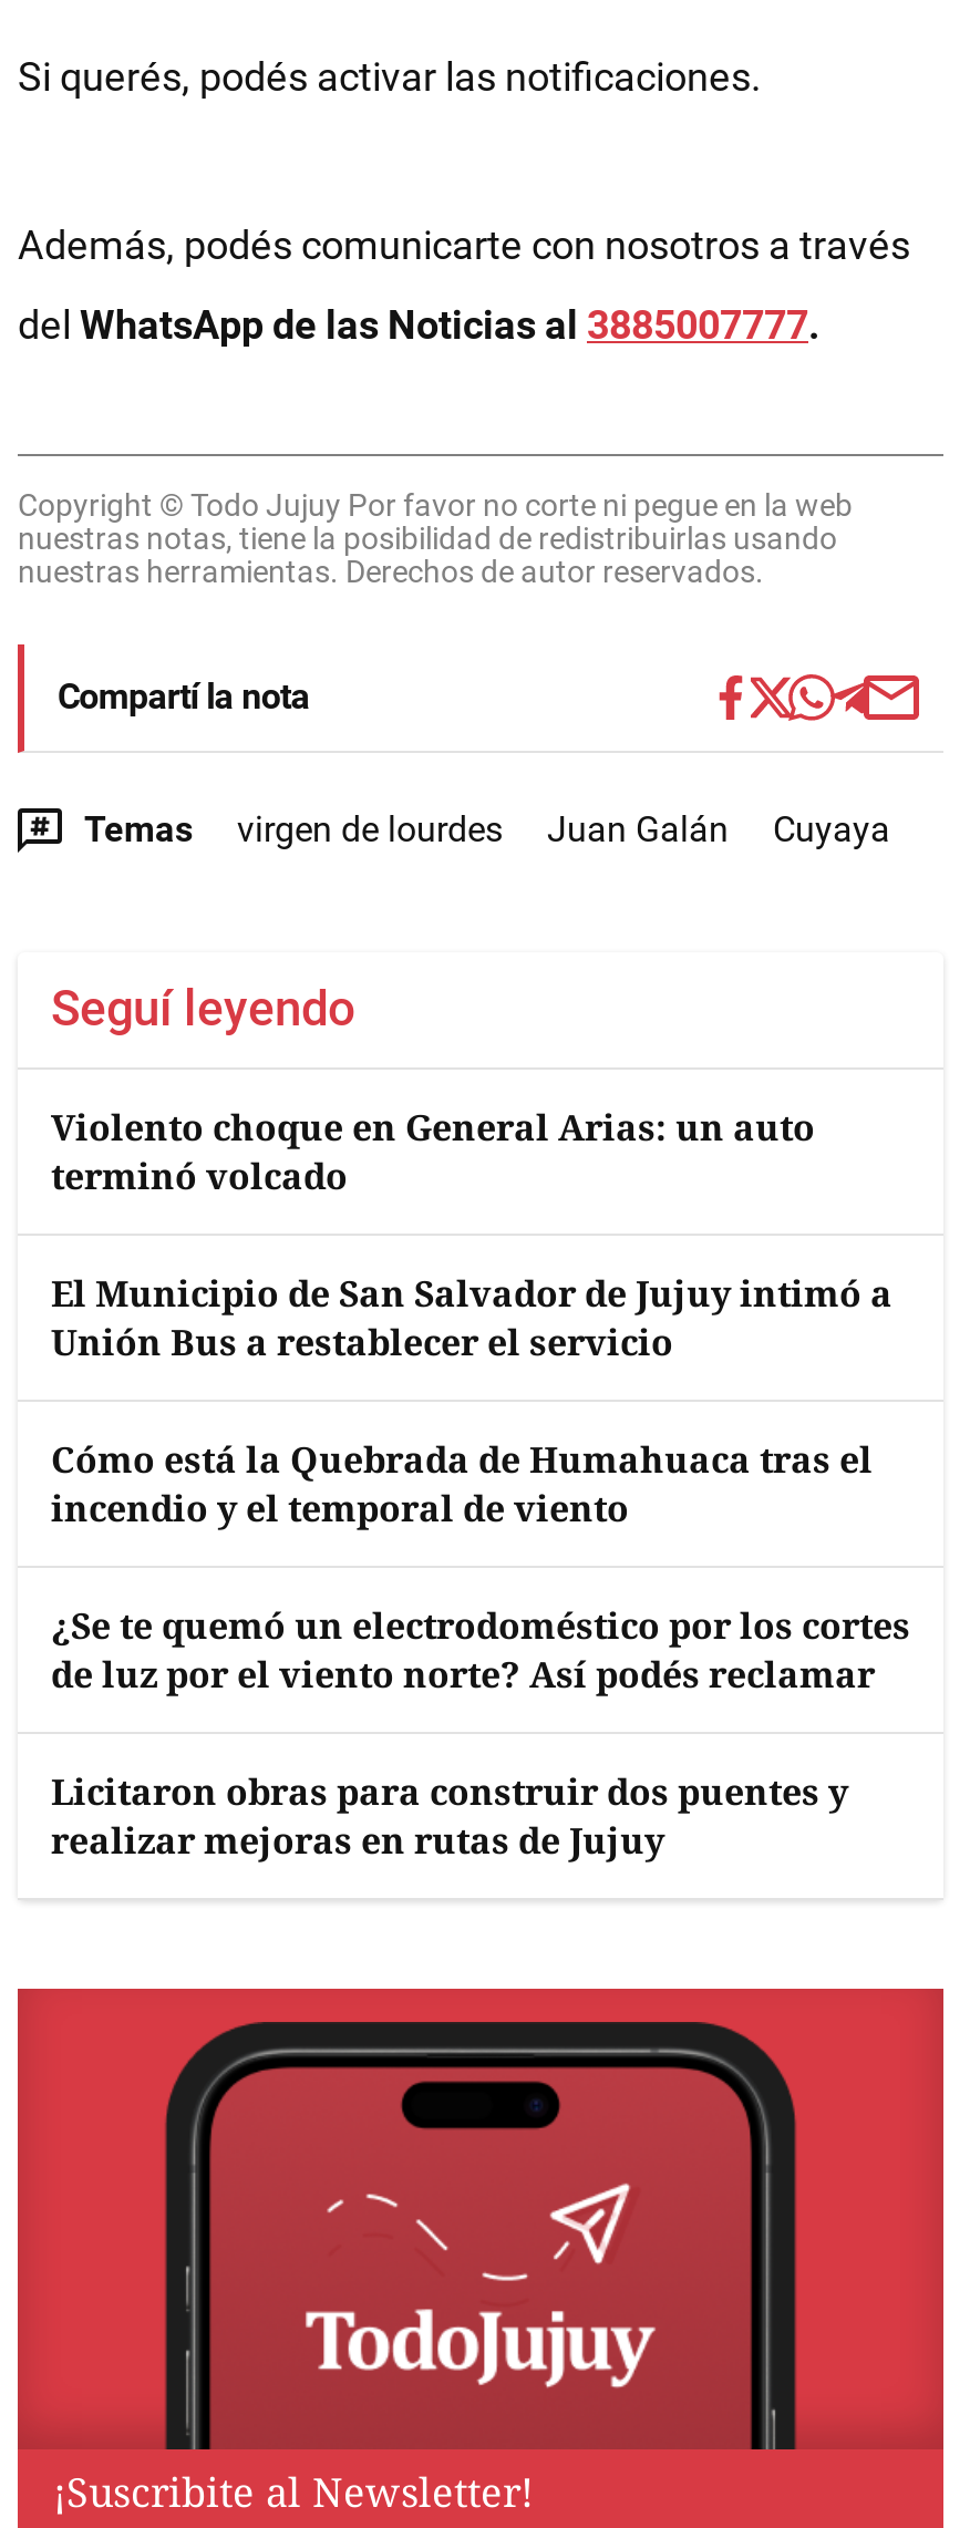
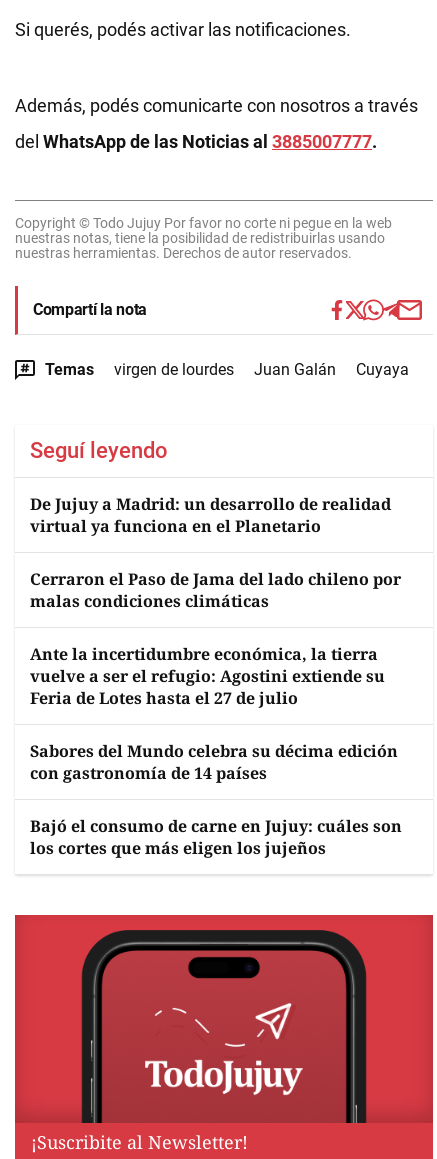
- Violento choque en General Arias: un auto
- terminó volcado
+ De Jujuy a Madrid: un desarrollo de realidad
+ virtual ya funciona en el Planetario

- El Municipio de San Salvador de Jujuy intimó a
- Unión Bus a restablecer el servicio
+ Cerraron el Paso de Jama del lado chileno por
+ malas condiciones climáticas

- Cómo está la Quebrada de Humahuaca tras el
- incendio y el temporal de viento
+ Ante la incertidumbre económica, la tierra
+ vuelve a ser el refugio: Agostini extiende su
+ Feria de Lotes hasta el 27 de julio

- ¿Se te quemó un electrodoméstico por los cortes
- de luz por el viento norte? Así podés reclamar
+ Sabores del Mundo celebra su décima edición
+ con gastronomía de 14 países

- Licitaron obras para construir dos puentes y
- realizar mejoras en rutas de Jujuy
+ Bajó el consumo de carne en Jujuy: cuáles son
+ los cortes que más eligen los jujeños
